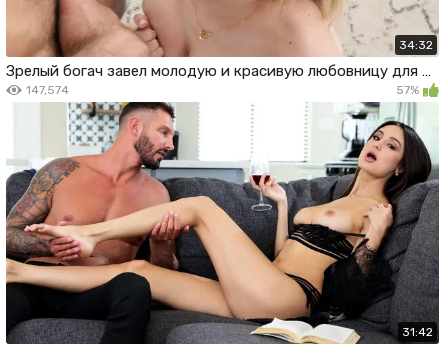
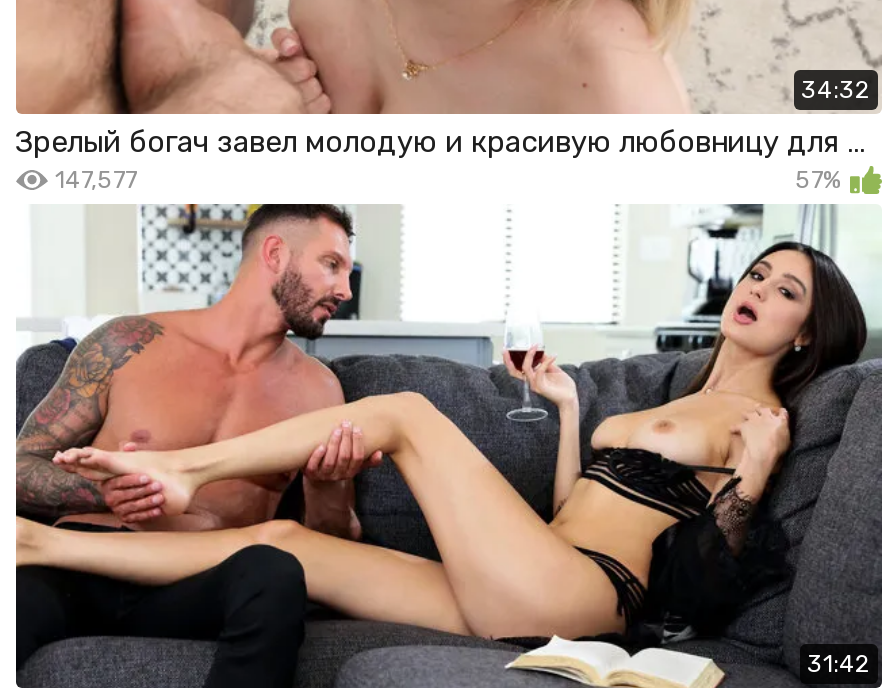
- 147,574
+ 147,577
